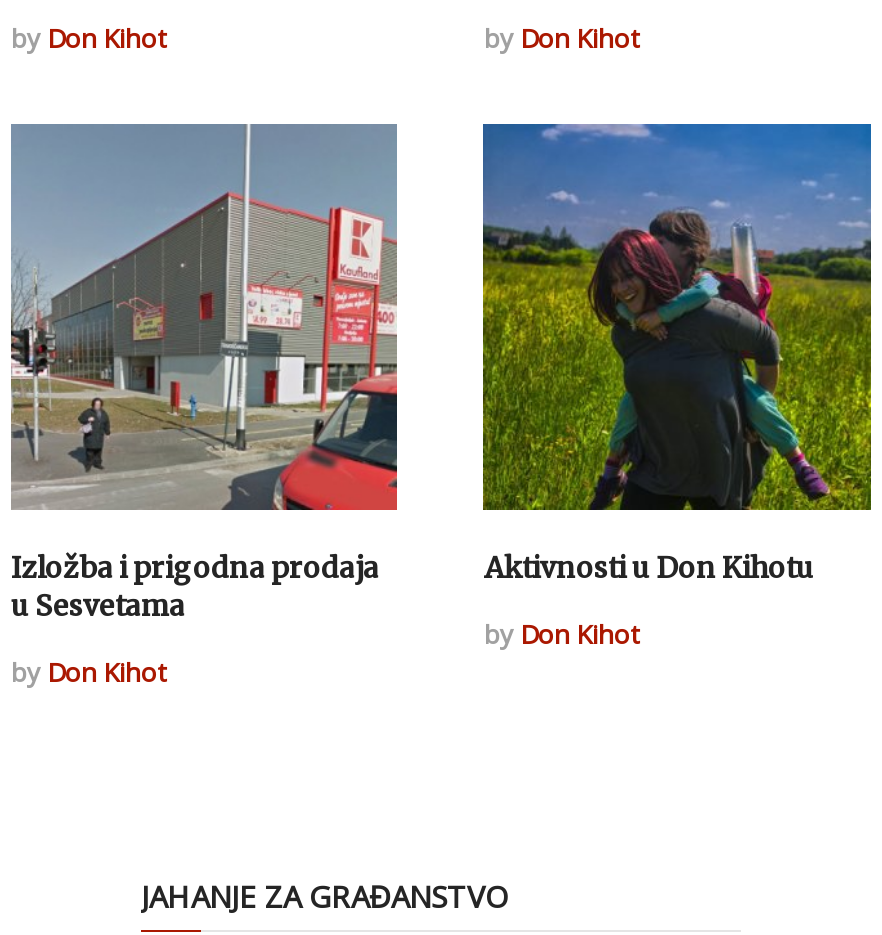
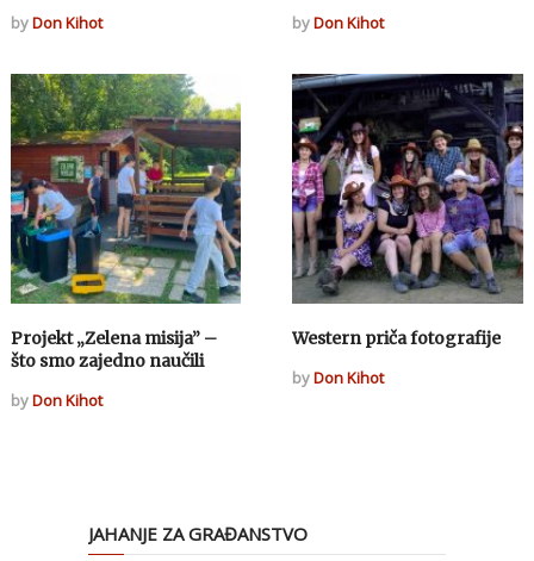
- [image]
- Izložba i prigodna prodaja
- u Sesvetama
+ [image]
+ Projekt „Zelena misija” –
+ što smo zajedno naučili

- [image]
- Aktivnosti u Don Kihotu
+ [image]
+ Western priča fotografije
